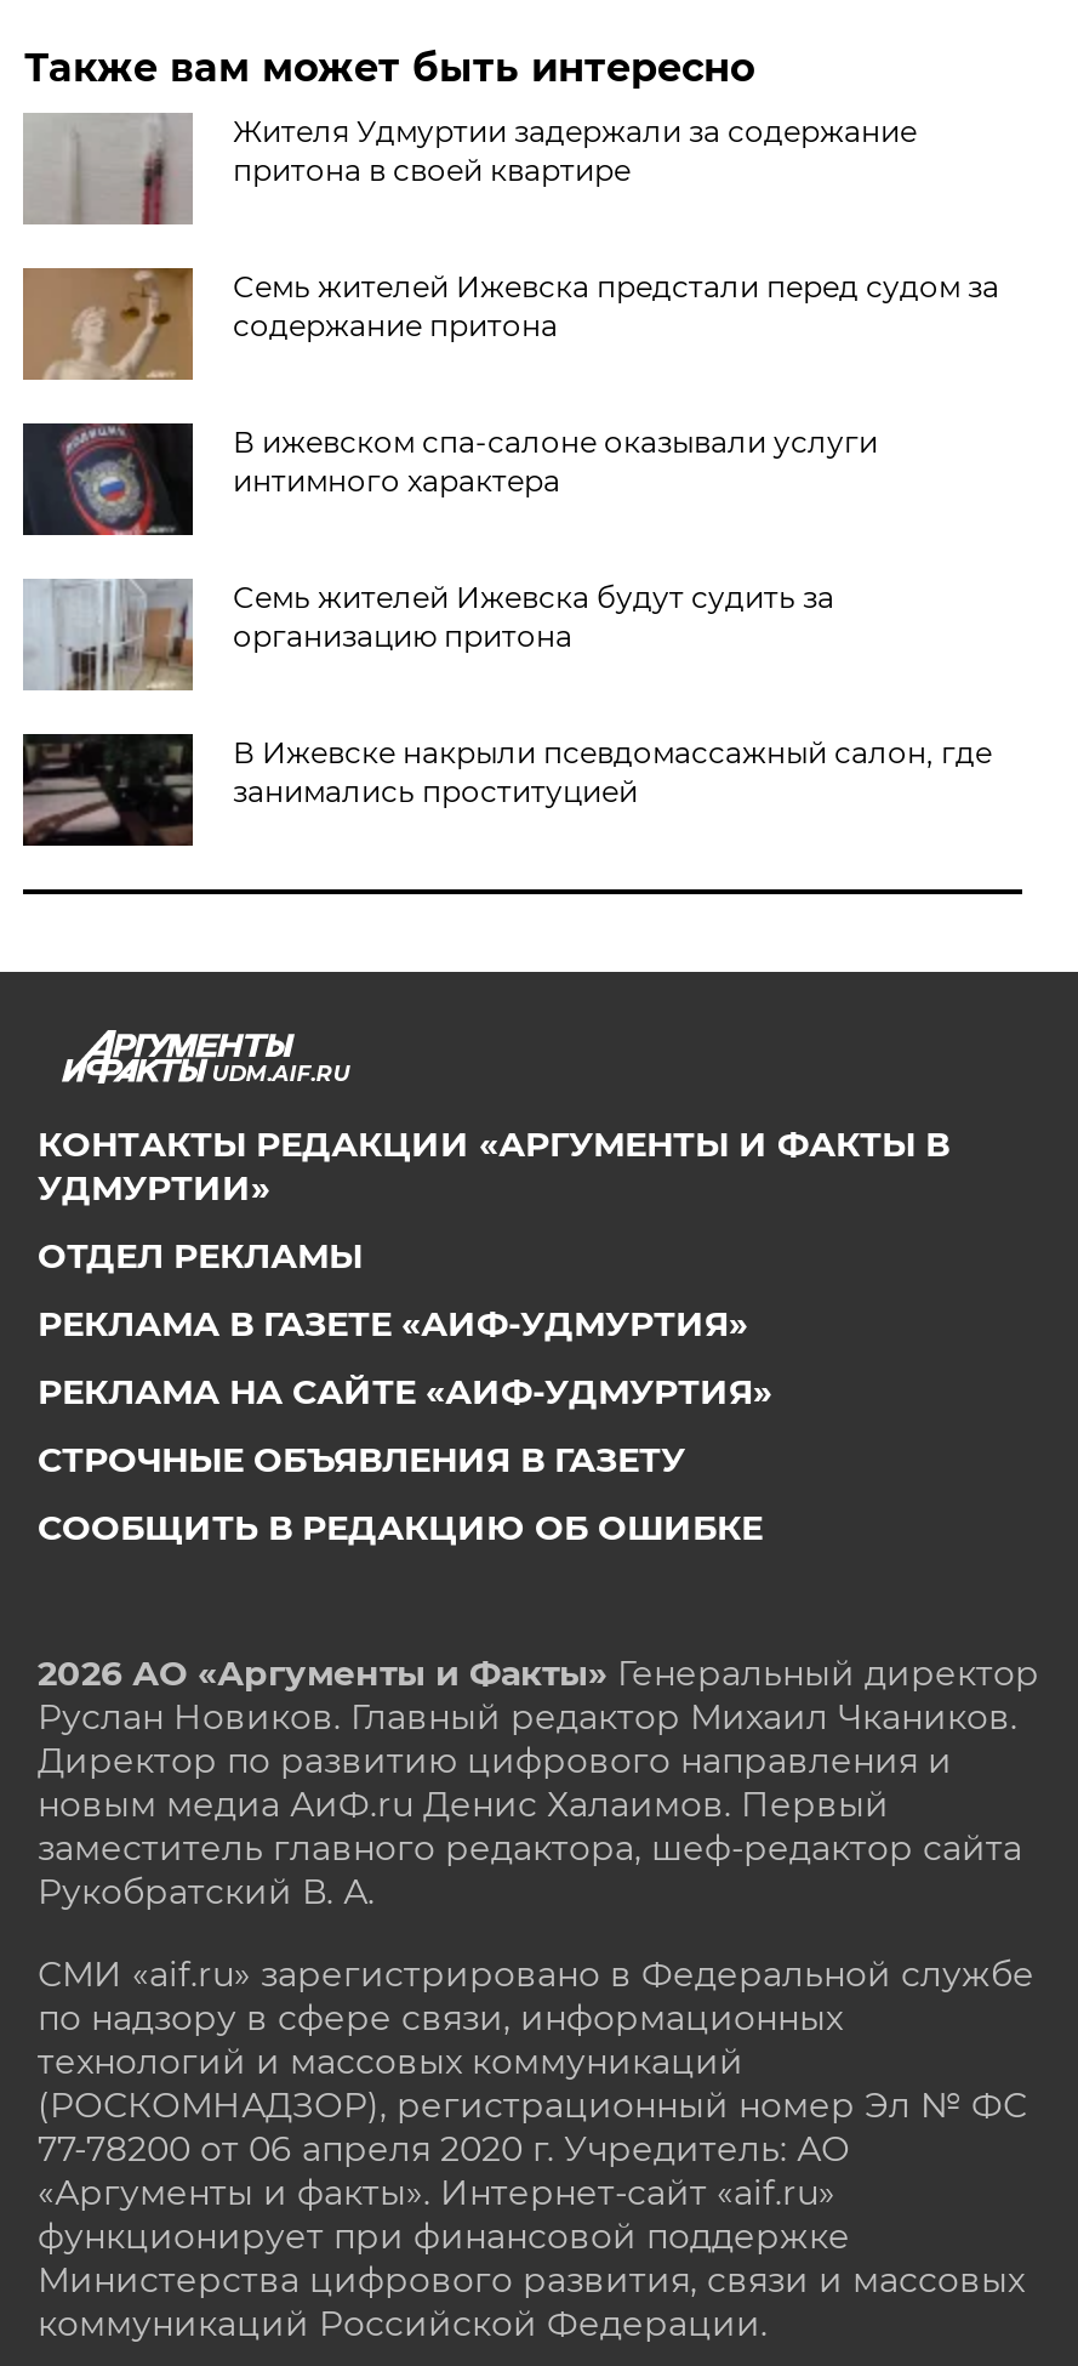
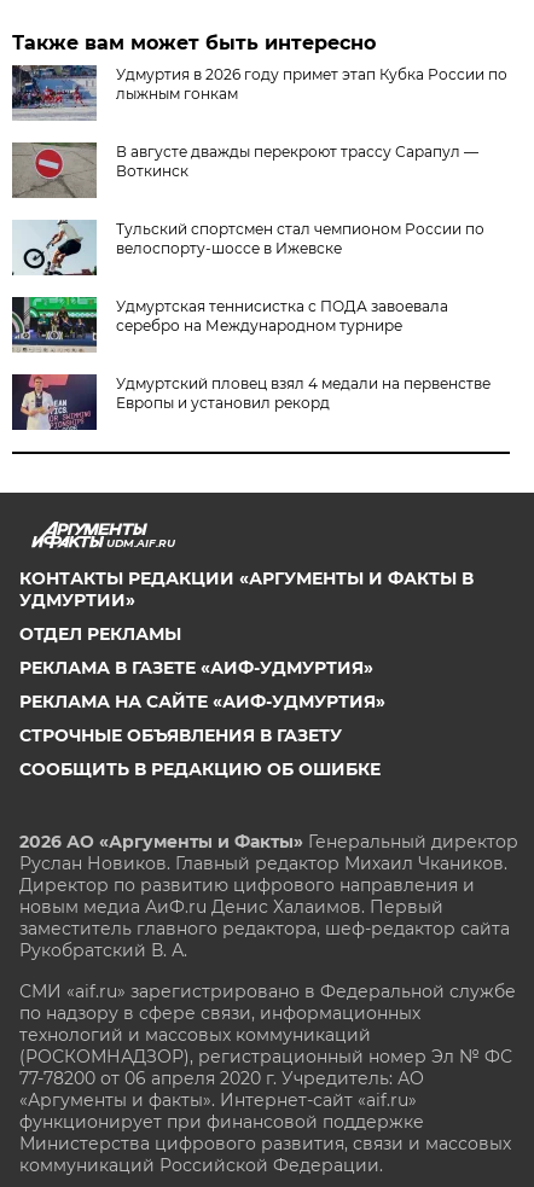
- [image]
- Жителя Удмуртии задержали за содержание
- притона в своей квартире
+ [image]
+ Удмуртия в 2026 году примет этап Кубка России по
+ лыжным гонкам

- [image]
- Семь жителей Ижевска предстали перед судом за
- содержание притона
+ [image]
+ В августе дважды перекроют трассу Сарапул —
+ Воткинск

- [image]
- В ижевском спа-салоне оказывали услуги
- интимного характера
+ [image]
+ Тульский спортсмен стал чемпионом России по
+ велоспорту-шоссе в Ижевске

- [image]
- Семь жителей Ижевска будут судить за
- организацию притона
+ [image]
+ Удмуртская теннисистка с ПОДА завоевала
+ серебро на Международном турнире

- [image]
- В Ижевске накрыли псевдомассажный салон, где
- занимались проституцией
+ [image]
+ Удмуртский пловец взял 4 медали на первенстве
+ Европы и установил рекорд
